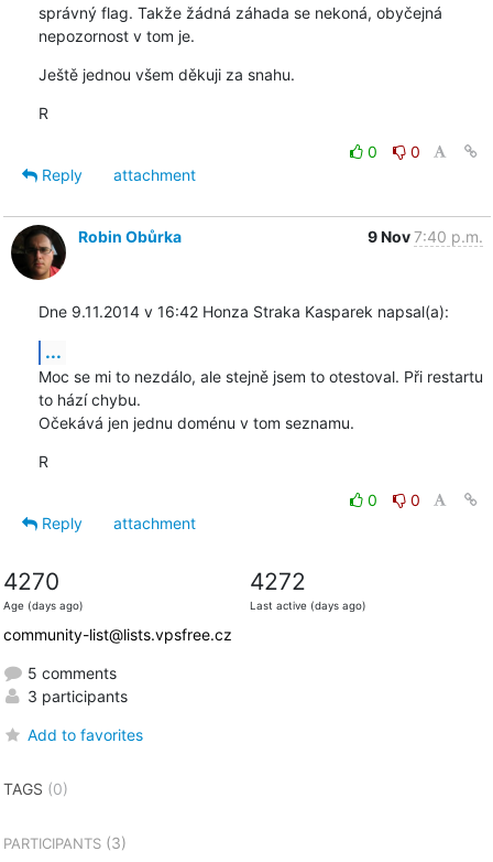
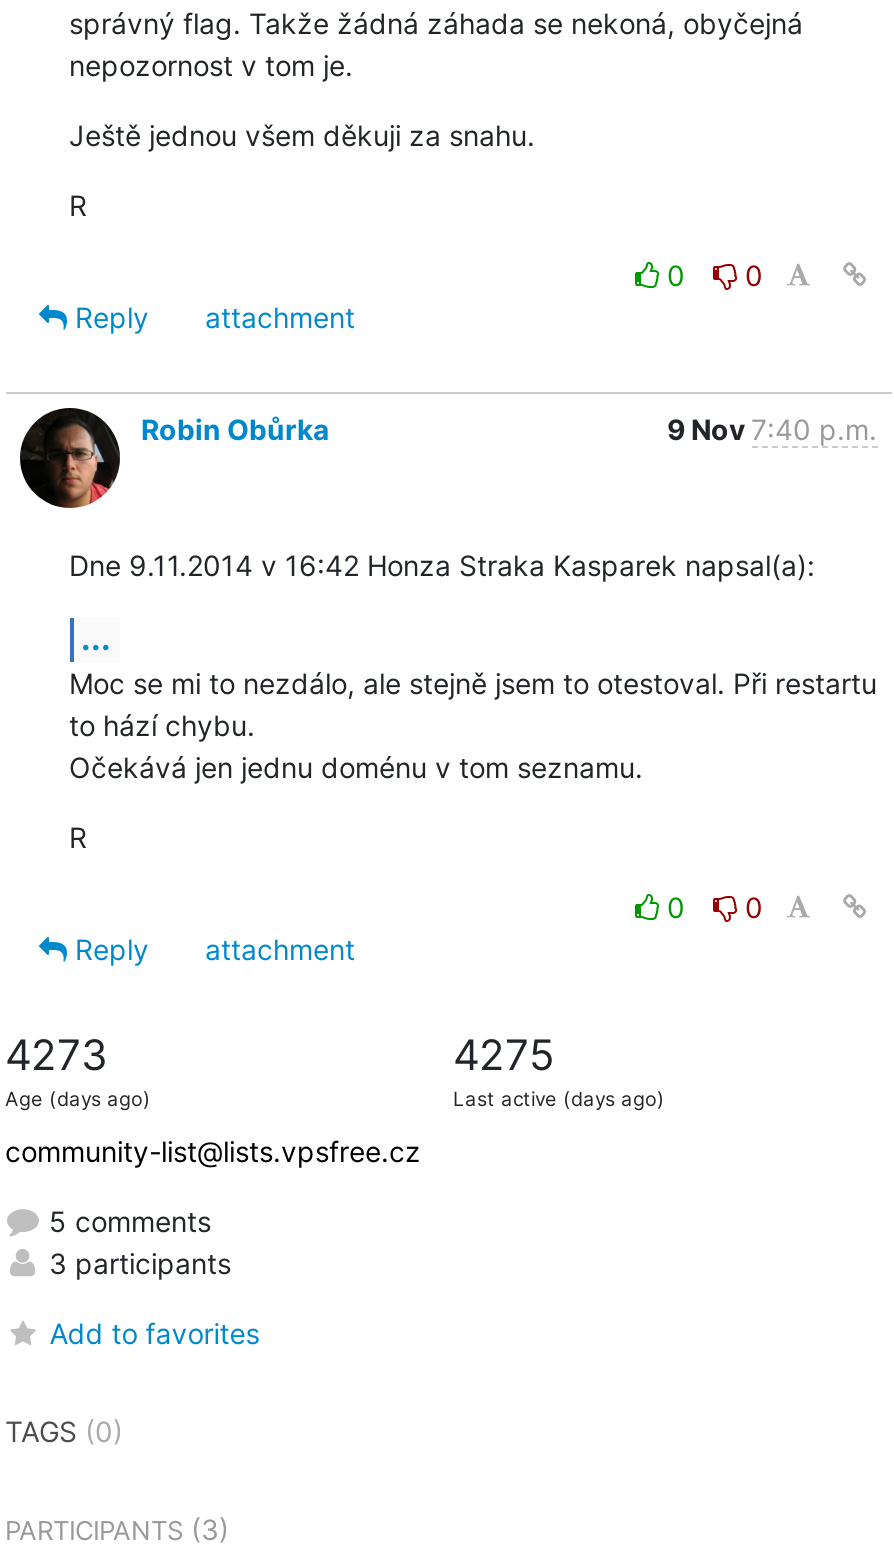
- 4270
+ 4273

- 4272
+ 4275
